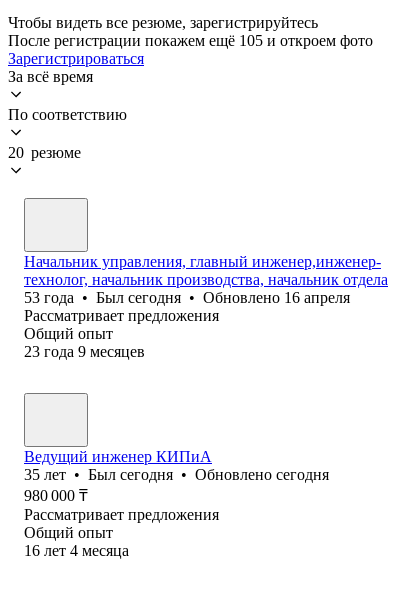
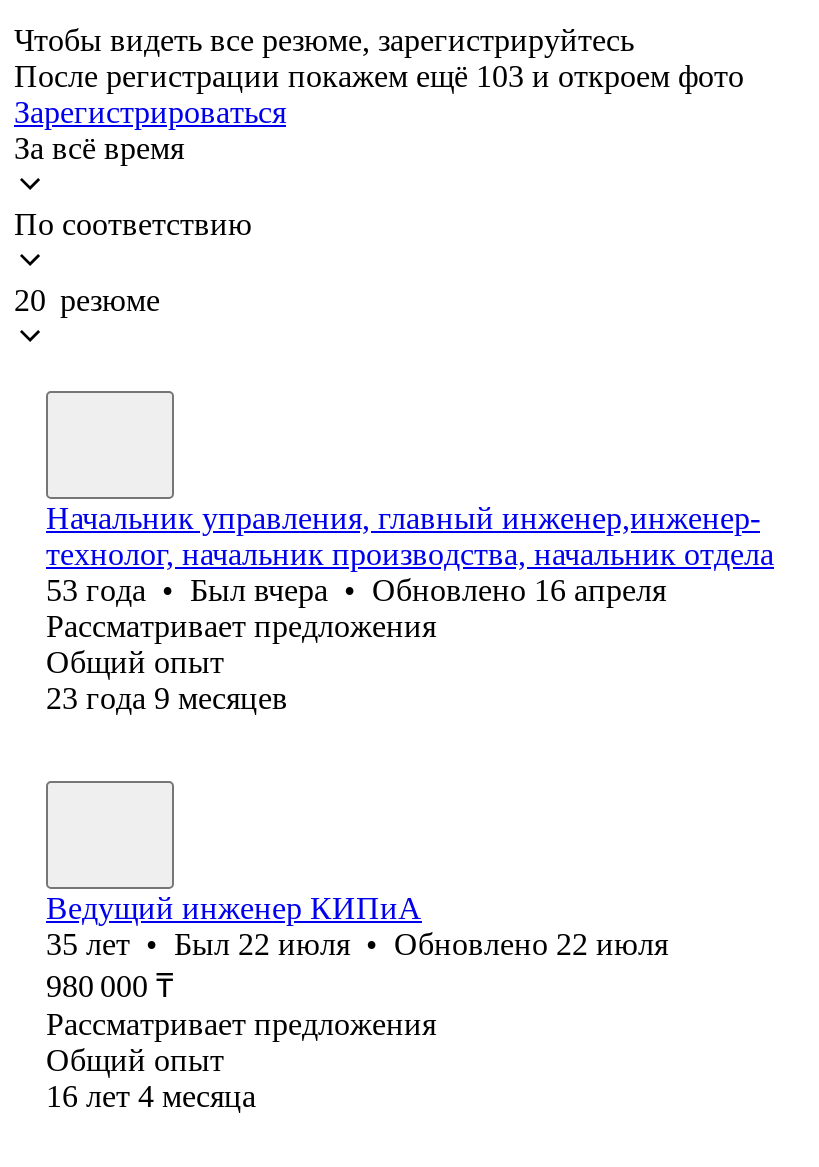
- После регистрации покажем ещё 105 и откроем фото
+ После регистрации покажем ещё 103 и откроем фото

- 53 года • Был сегодня • Обновлено 16 апреля
+ 53 года • Был вчера • Обновлено 16 апреля

- 35 лет • Был сегодня • Обновлено сегодня
+ 35 лет • Был 22 июля • Обновлено 22 июля
